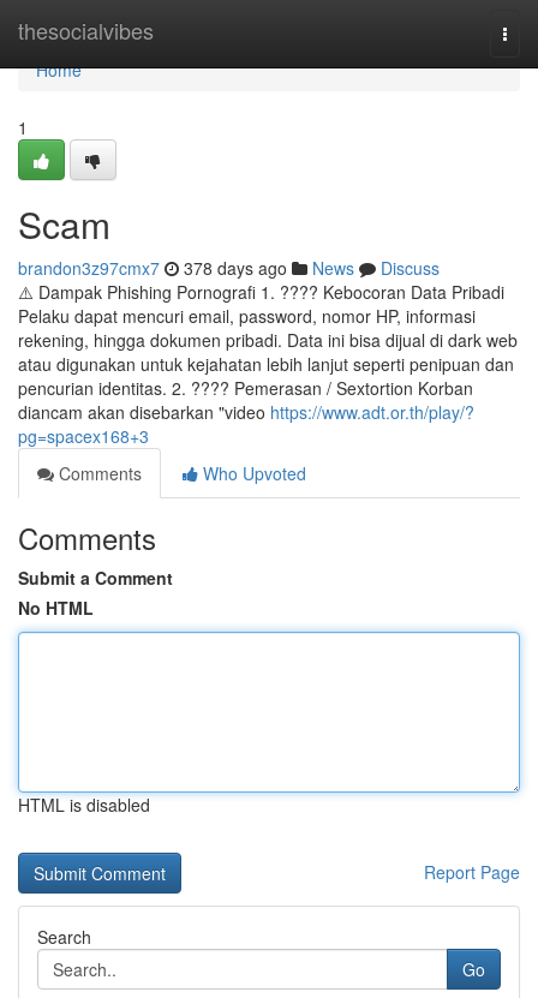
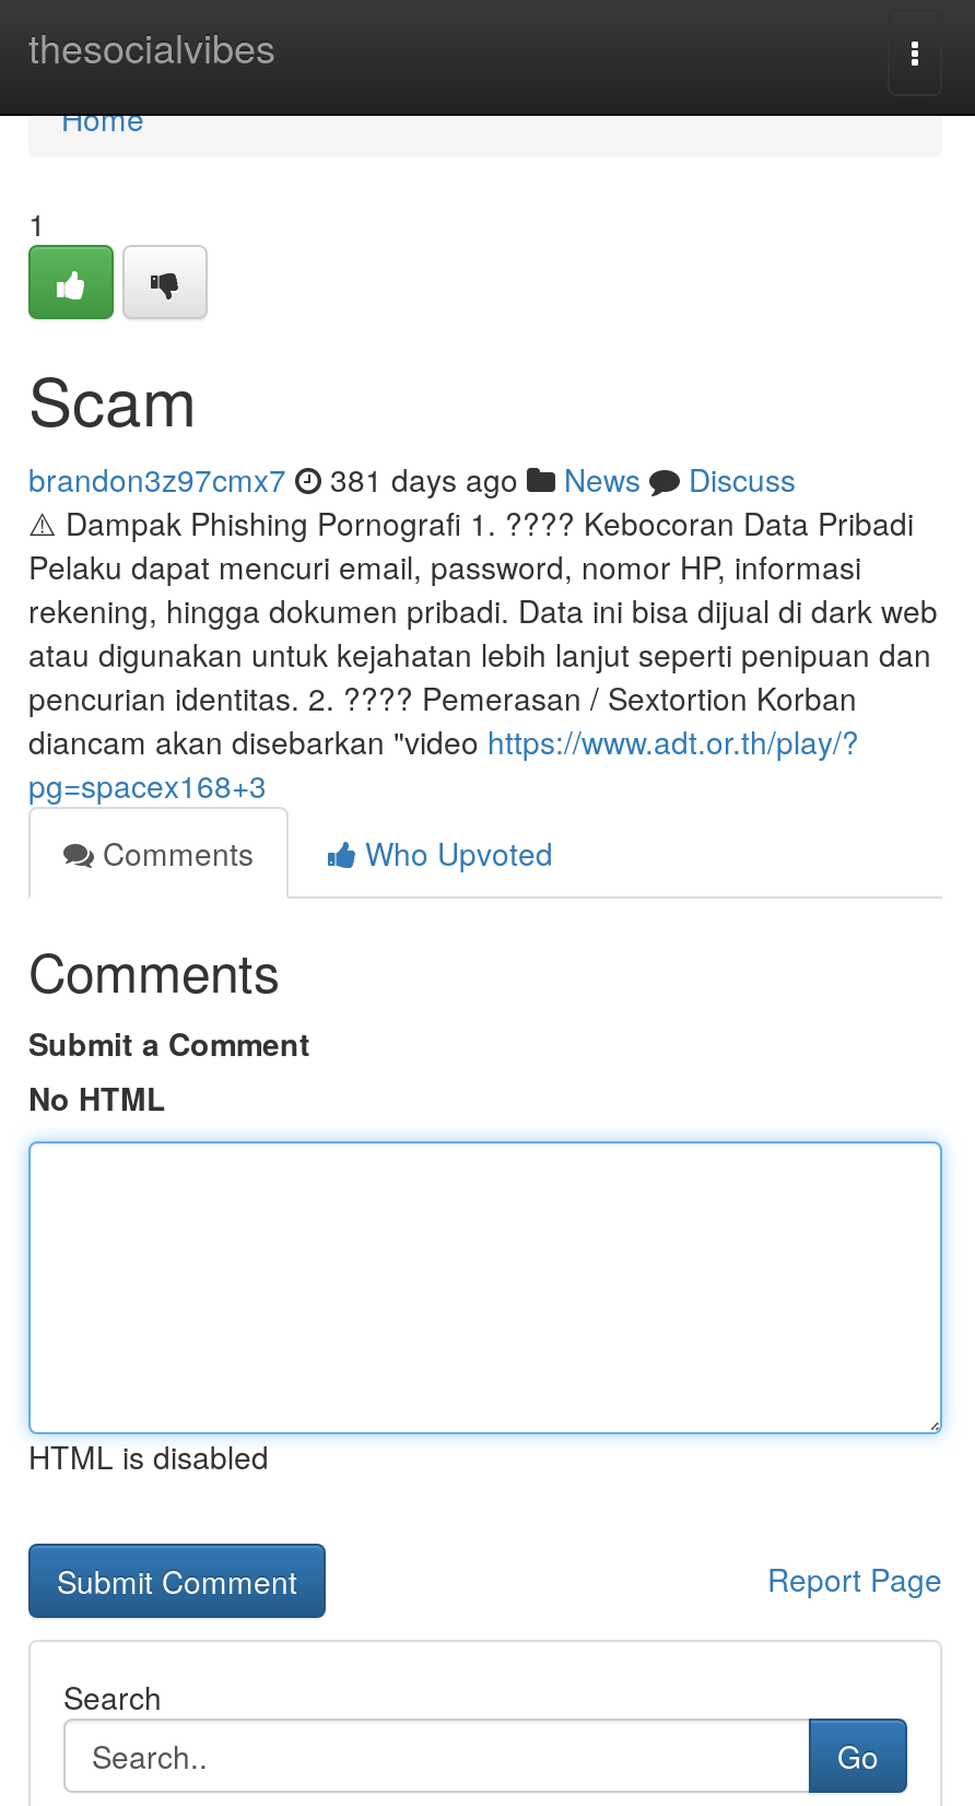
- brandon3z97cmx7 378 days ago News Discuss
+ brandon3z97cmx7 381 days ago News Discuss
